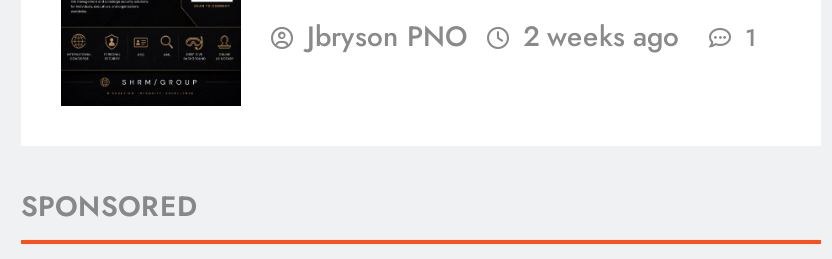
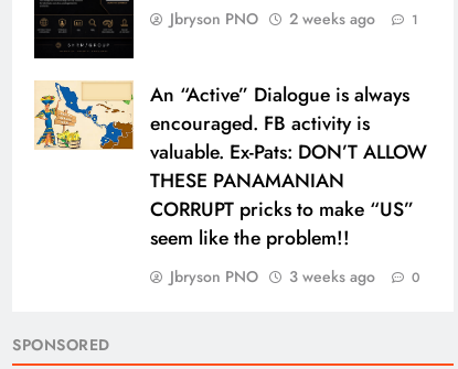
+ [image]
+ An “Active” Dialogue is always
+ encouraged. FB activity is
+ valuable. Ex-Pats: DON’T ALLOW
+ THESE PANAMANIAN
+ CORRUPT pricks to make “US”
+ seem like the problem!!
+ Jbryson PNO
+ 3 weeks ago
+ 0
